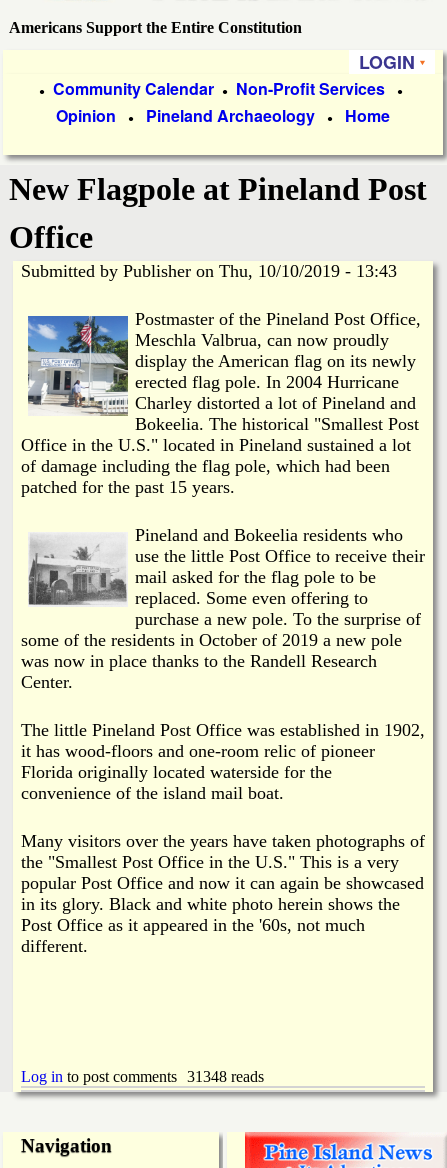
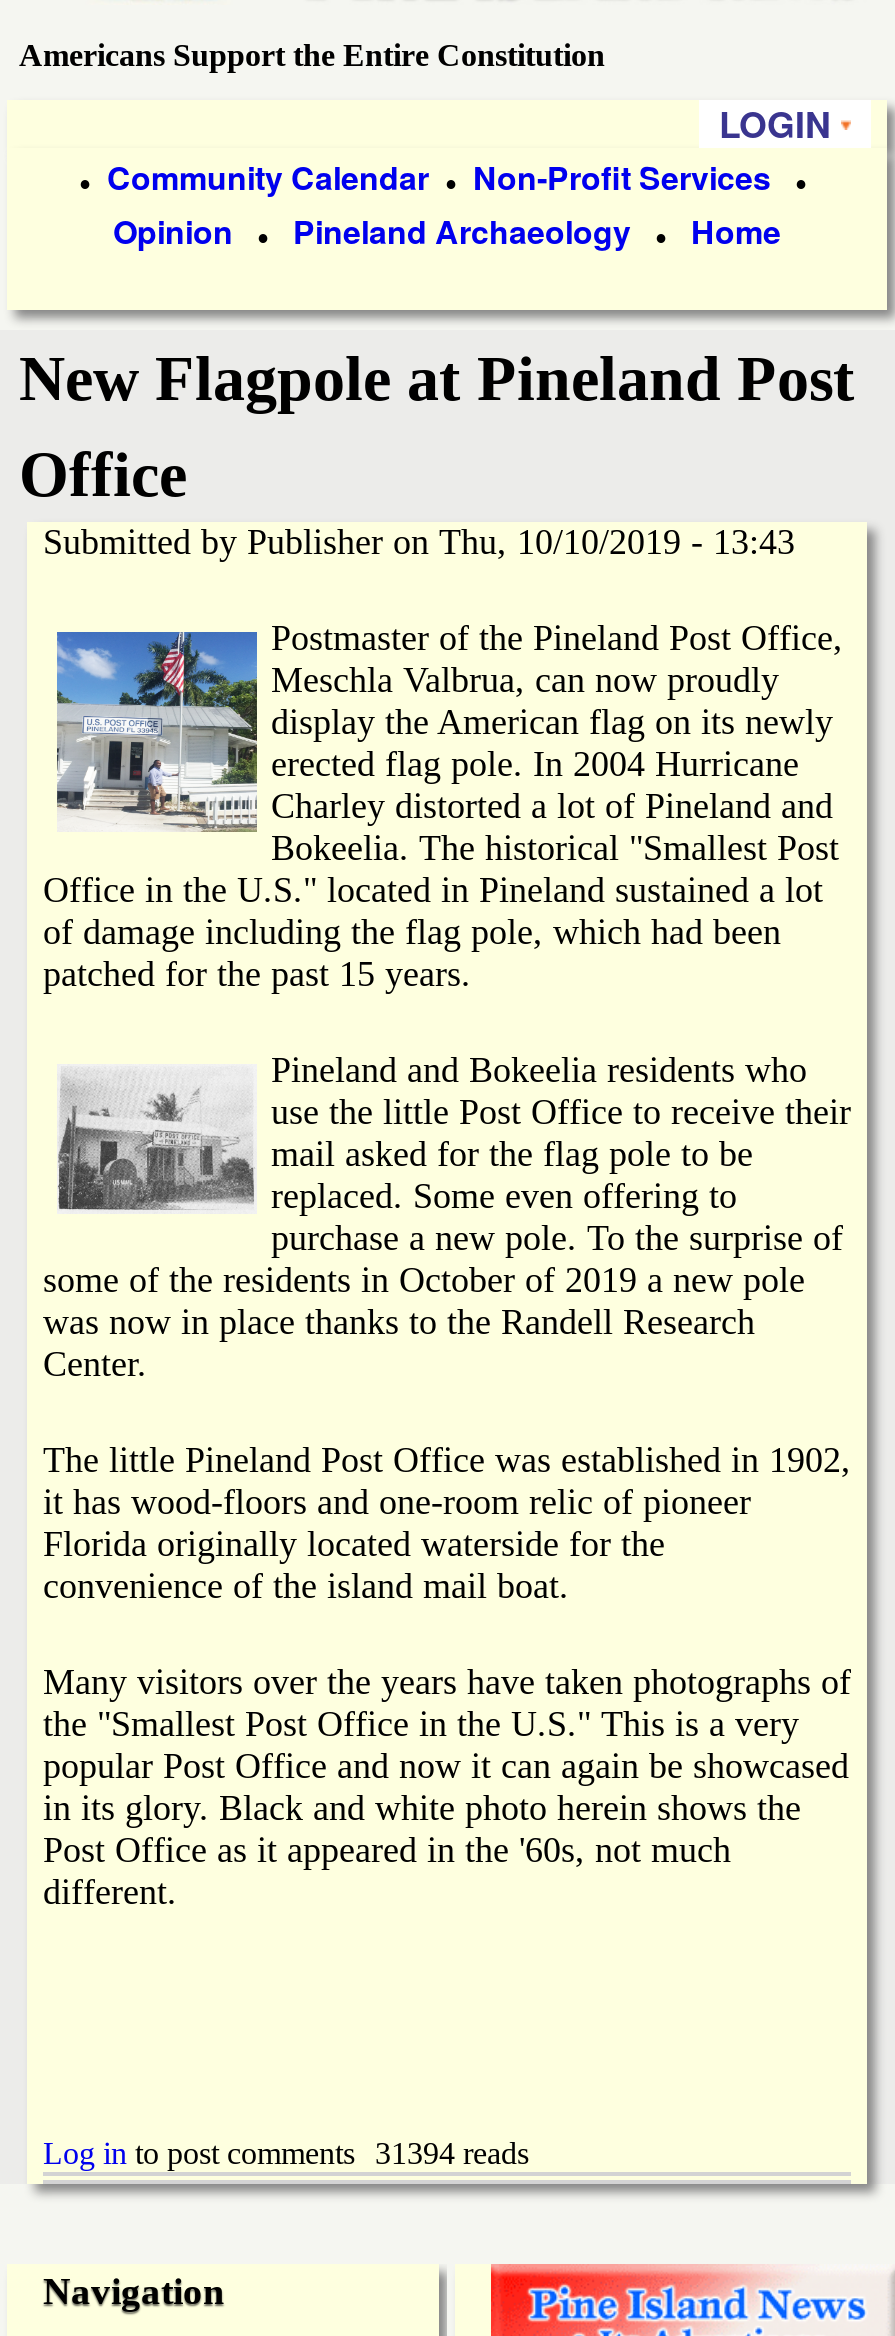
- Log in to post comments 31348 reads
+ Log in to post comments 31394 reads
